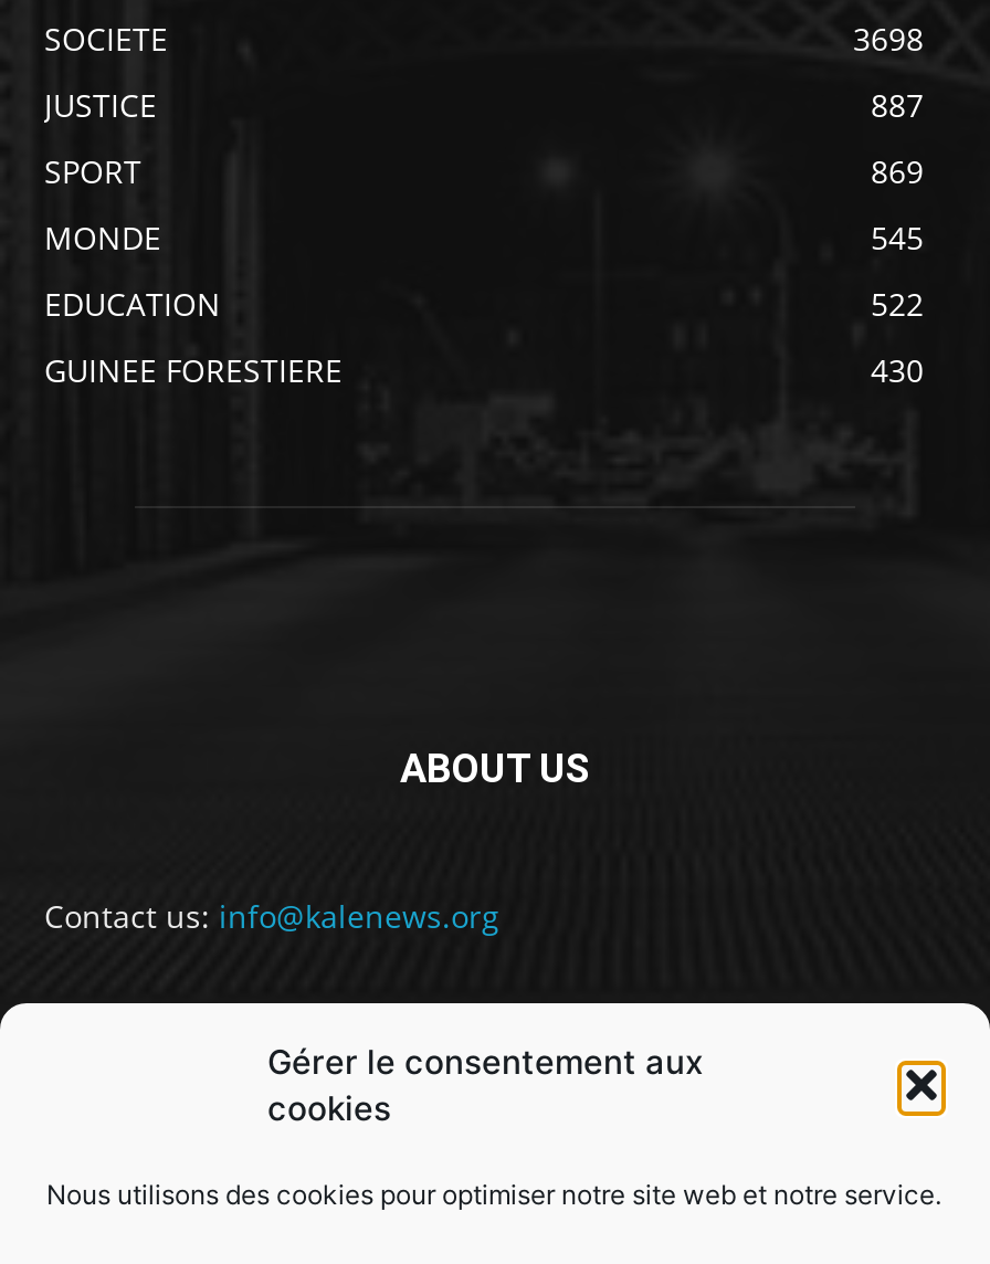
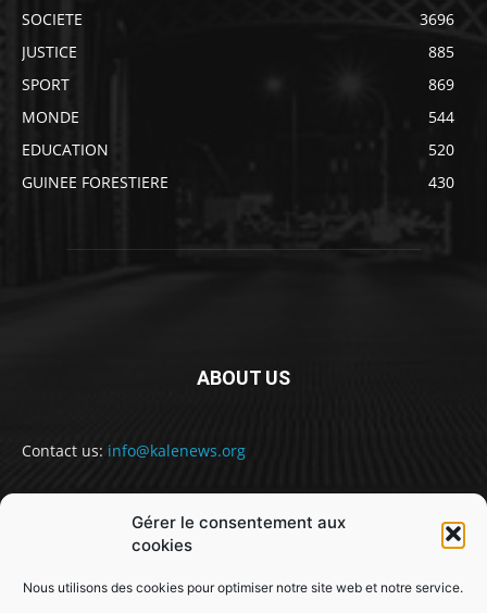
- 3698
+ 3696

- 887
+ 885

- 545
+ 544

- 522
+ 520
